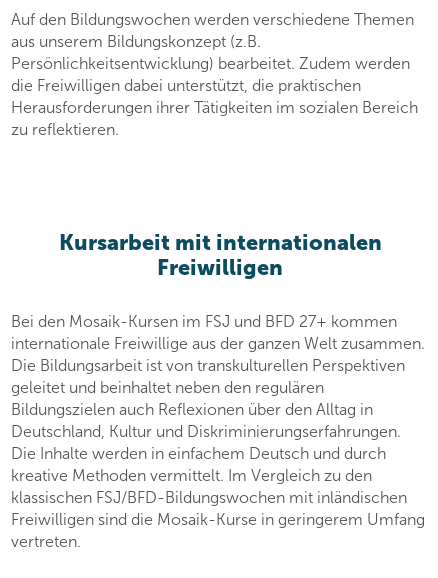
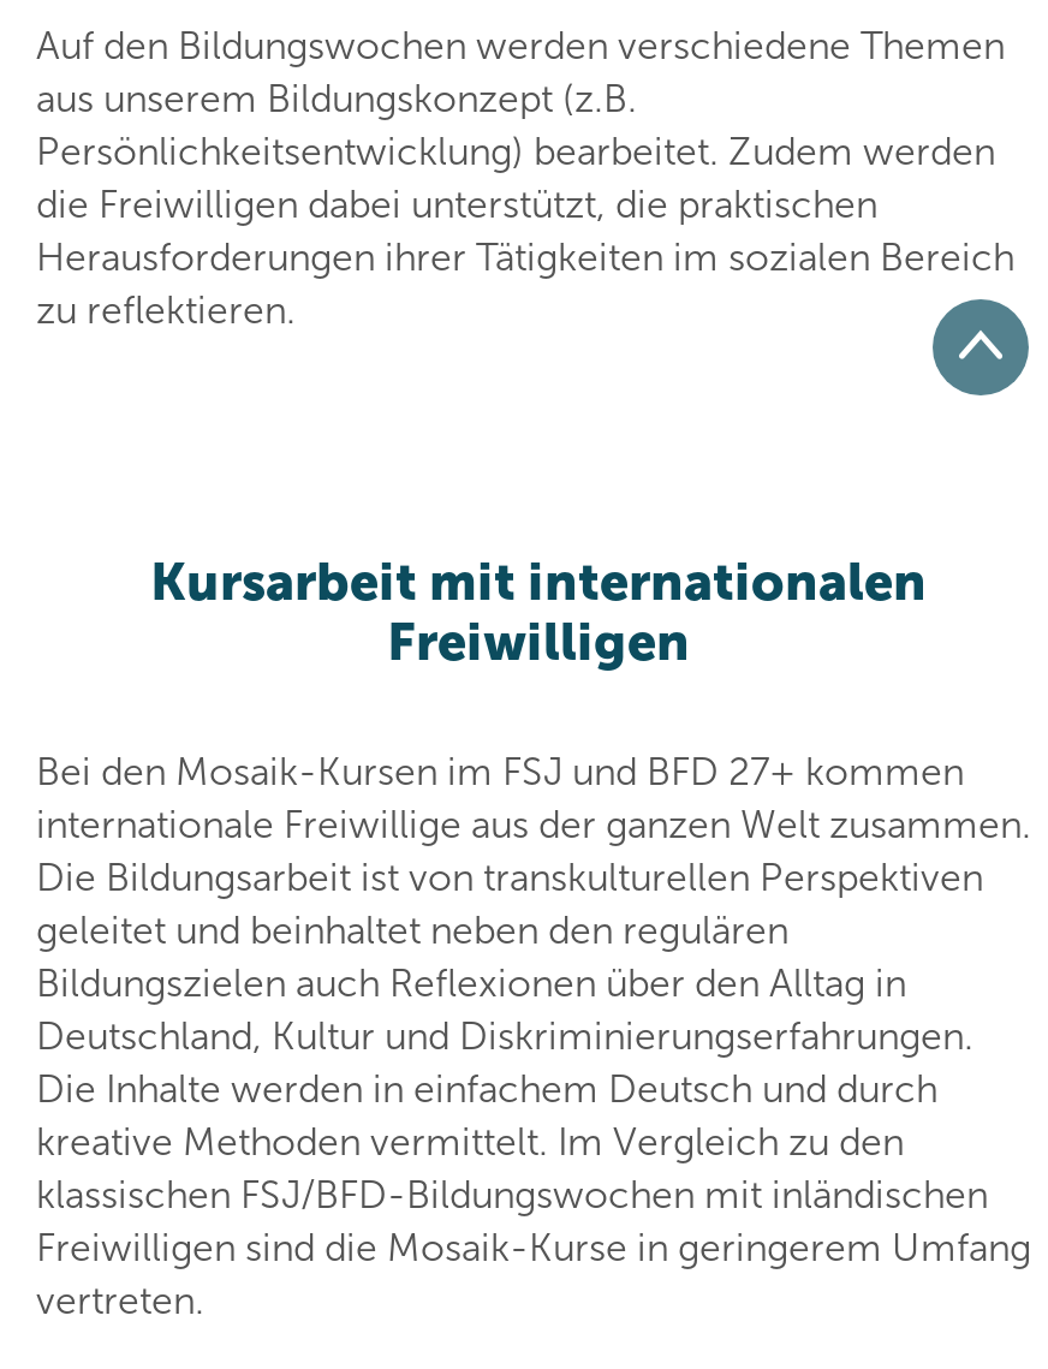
+ [image]
